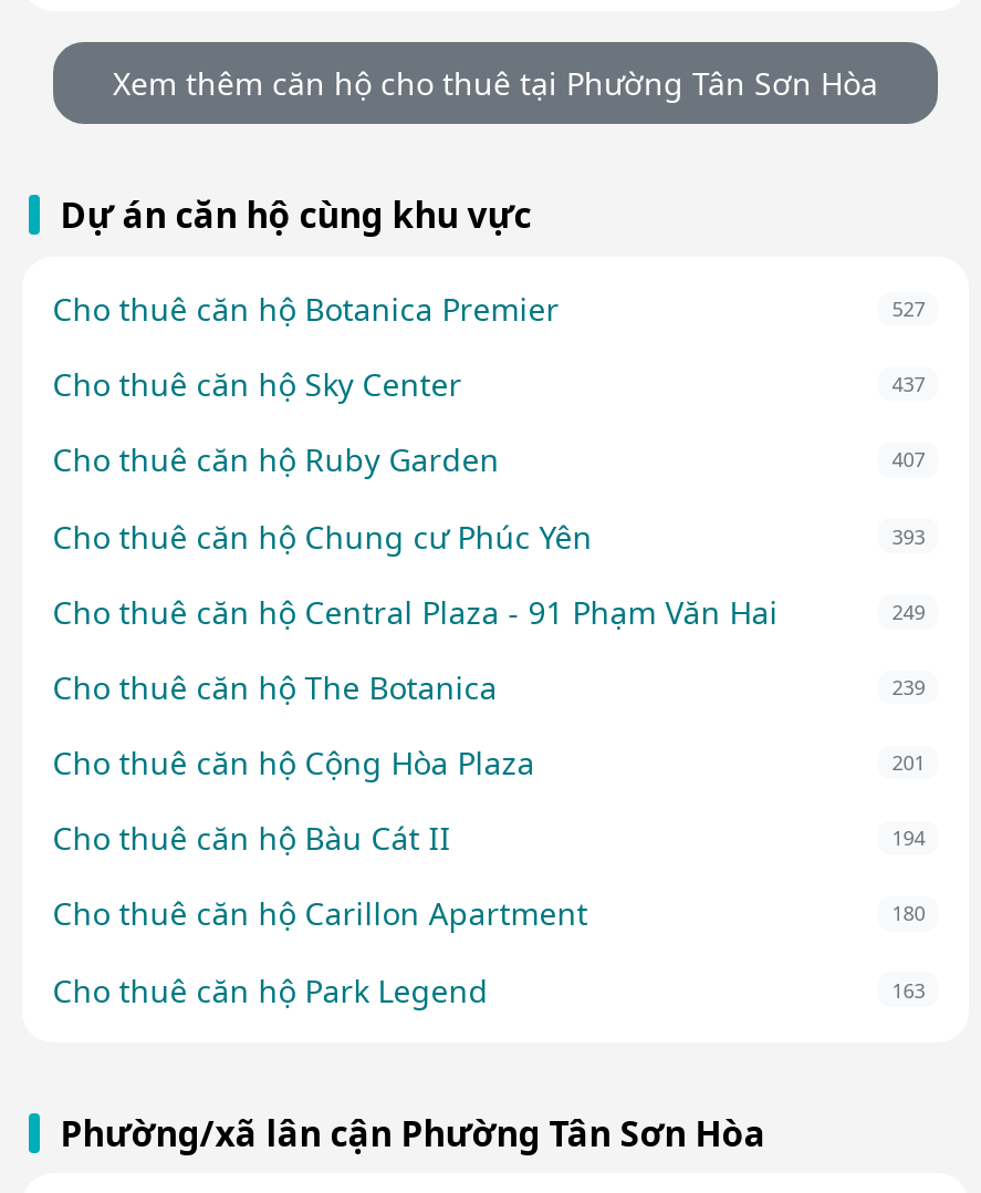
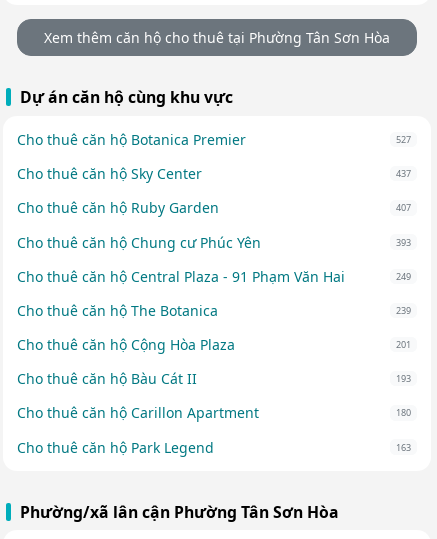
- 194
+ 193
